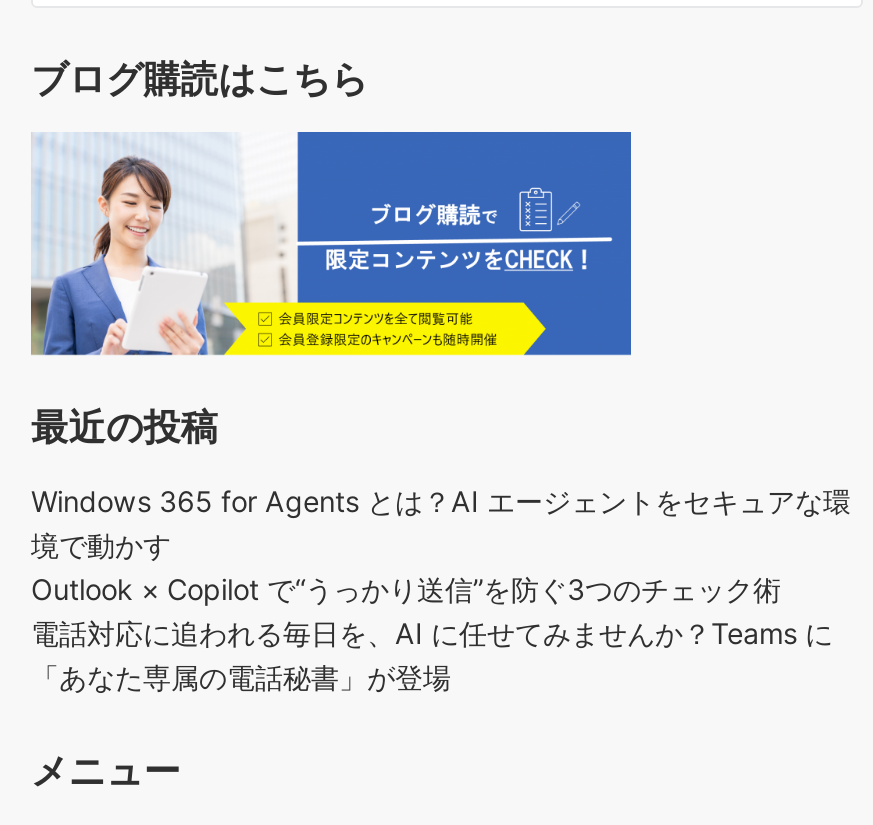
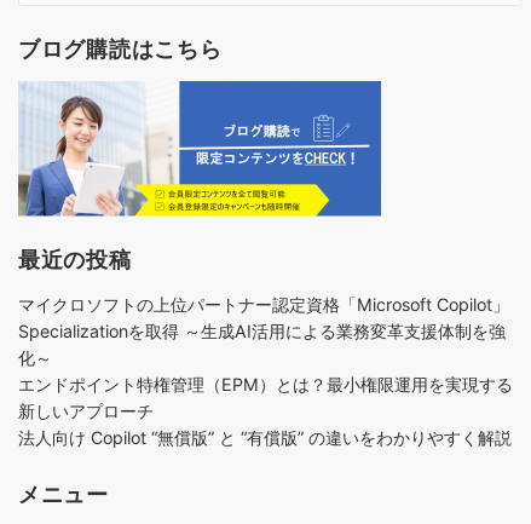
- Windows 365 for Agents とは？AI エージェントをセキュアな環
- 境で動かす
- Outlook × Copilot で“うっかり送信”を防ぐ3つのチェック術
- 電話対応に追われる毎日を、AI に任せてみませんか？Teams に
- 「あなた専属の電話秘書」が登場
+ マイクロソフトの上位パートナー認定資格「Microsoft Copilot」
+ Specializationを取得 ～生成AI活用による業務変革支援体制を強
+ 化～
+ エンドポイント特権管理（EPM）とは？最小権限運用を実現する
+ 新しいアプローチ
+ 法人向け Copilot “無償版” と “有償版” の違いをわかりやすく解説
